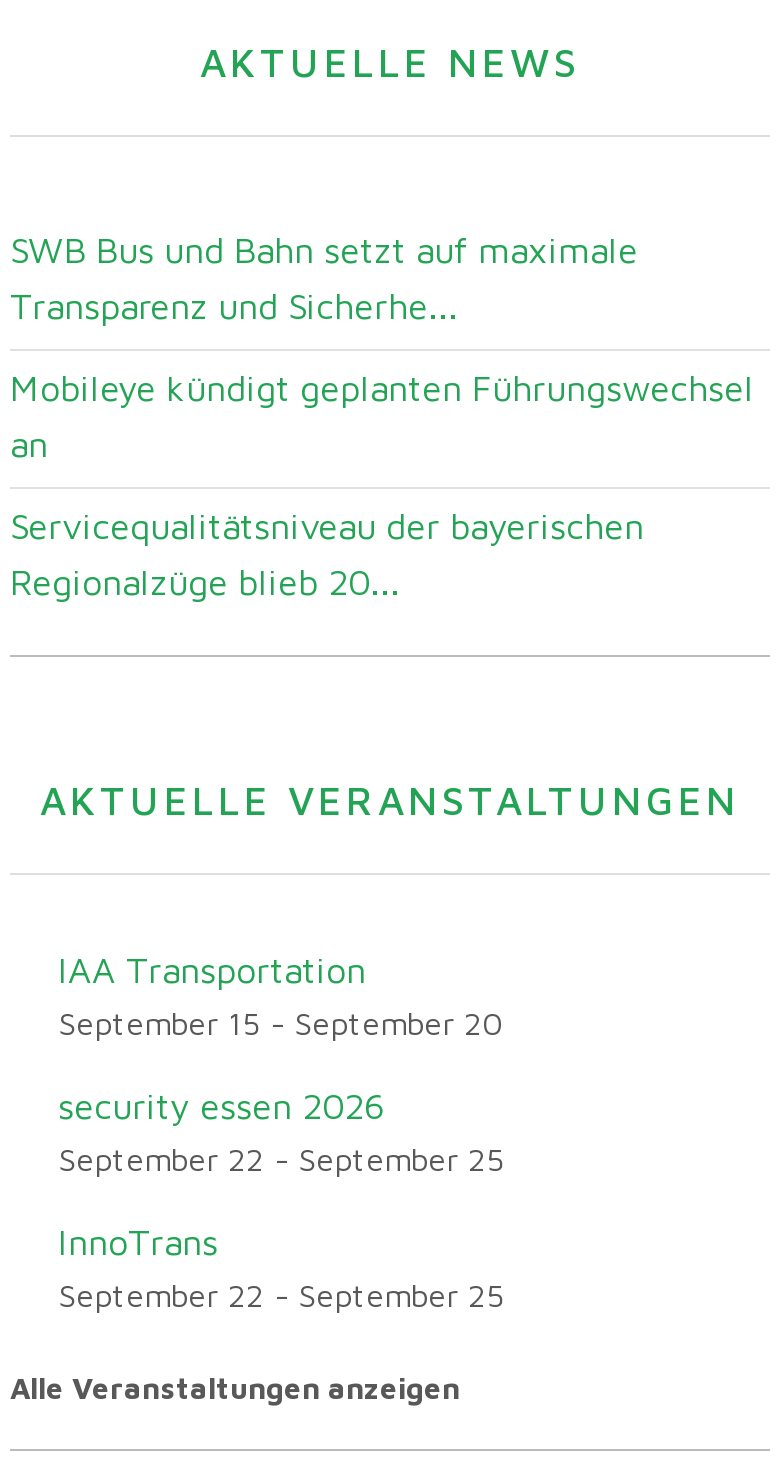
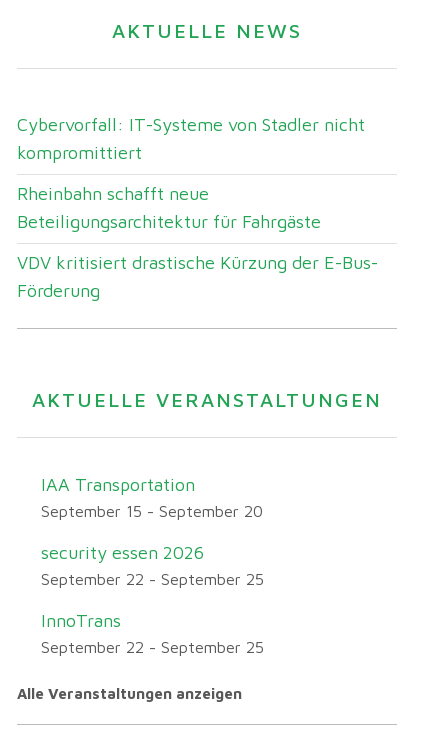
- SWB Bus und Bahn setzt auf maximale
- Transparenz und Sicherhe...
+ Cybervorfall: IT-Systeme von Stadler nicht
+ kompromittiert

- Mobileye kündigt geplanten Führungswechsel
- an
+ Rheinbahn schafft neue
+ Beteiligungsarchitektur für Fahrgäste

- Servicequalitätsniveau der bayerischen
- Regionalzüge blieb 20...
+ VDV kritisiert drastische Kürzung der E-Bus-
+ Förderung
